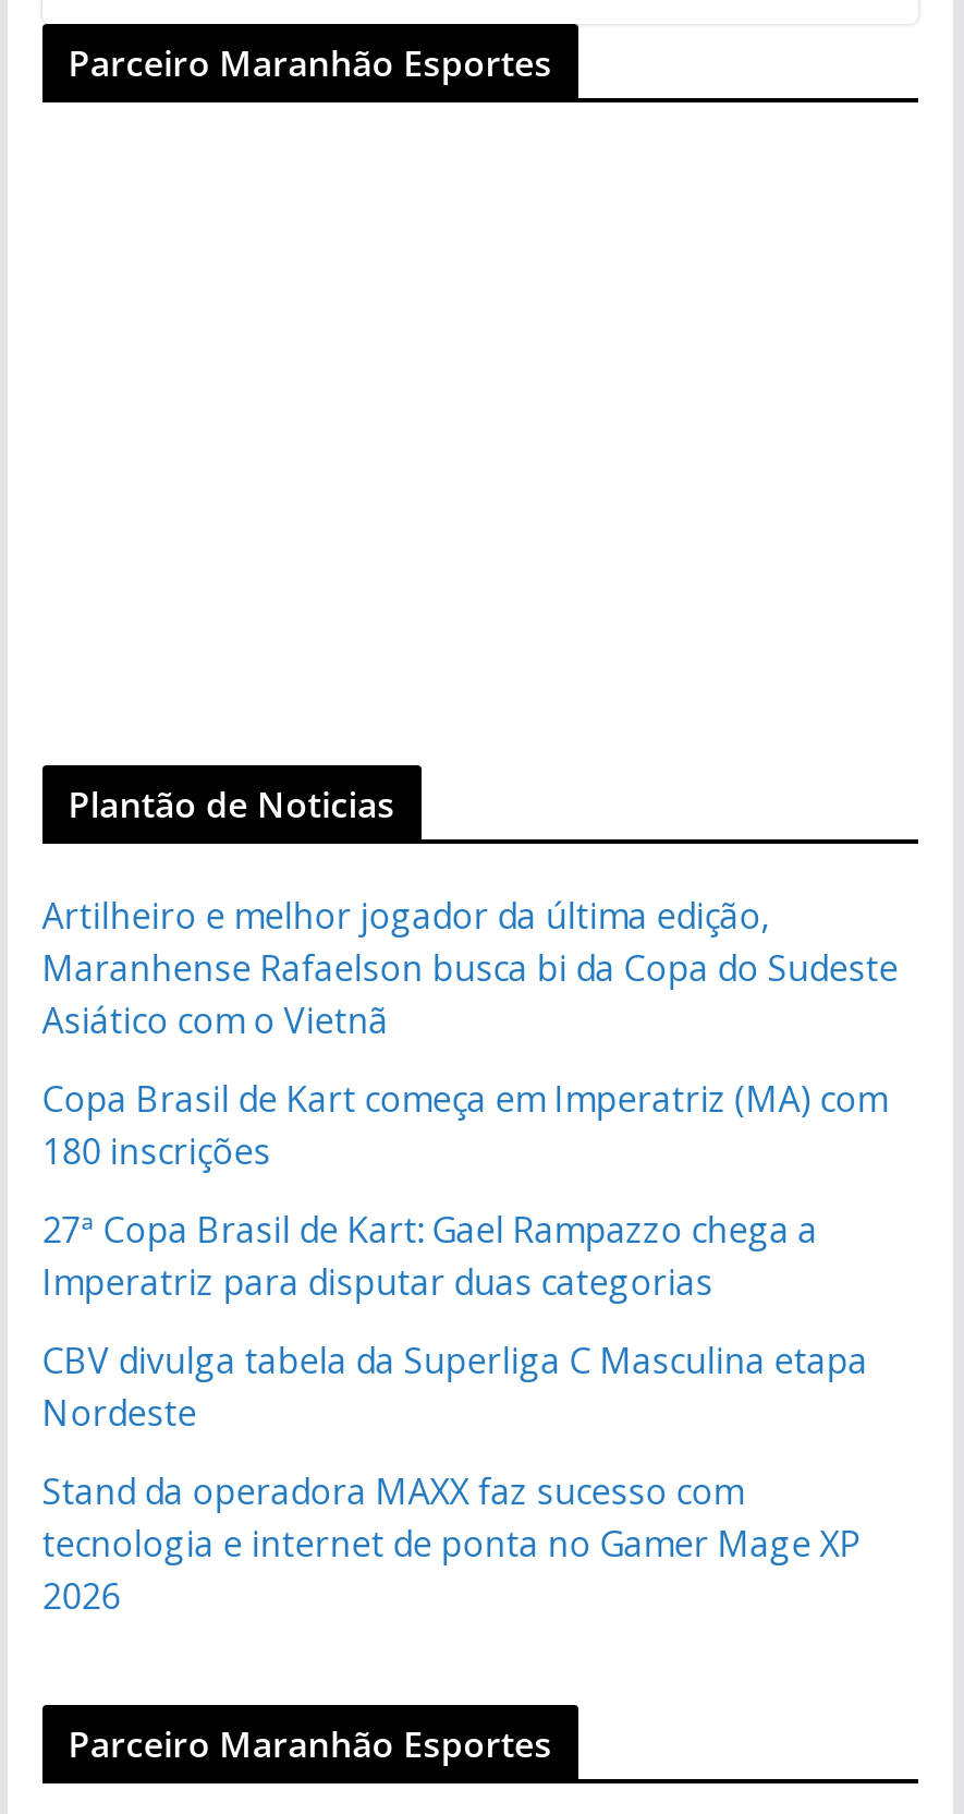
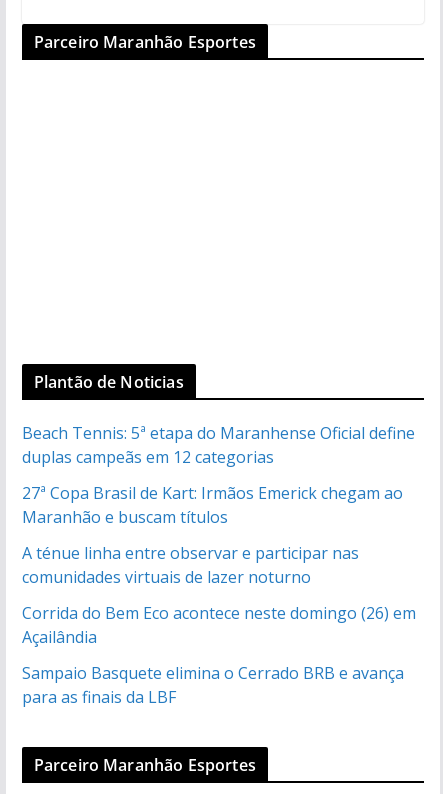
- Artilheiro e melhor jogador da última edição,
- Maranhense Rafaelson busca bi da Copa do Sudeste
- Asiático com o Vietnã
+ Beach Tennis: 5ª etapa do Maranhense Oficial define
+ duplas campeãs em 12 categorias

- Copa Brasil de Kart começa em Imperatriz (MA) com
- 180 inscrições
+ 27ª Copa Brasil de Kart: Irmãos Emerick chegam ao
+ Maranhão e buscam títulos

- 27ª Copa Brasil de Kart: Gael Rampazzo chega a
- Imperatriz para disputar duas categorias
+ A ténue linha entre observar e participar nas
+ comunidades virtuais de lazer noturno

- CBV divulga tabela da Superliga C Masculina etapa
- Nordeste
+ Corrida do Bem Eco acontece neste domingo (26) em
+ Açailândia

- Stand da operadora MAXX faz sucesso com
- tecnologia e internet de ponta no Gamer Mage XP
- 2026
+ Sampaio Basquete elimina o Cerrado BRB e avança
+ para as finais da LBF
